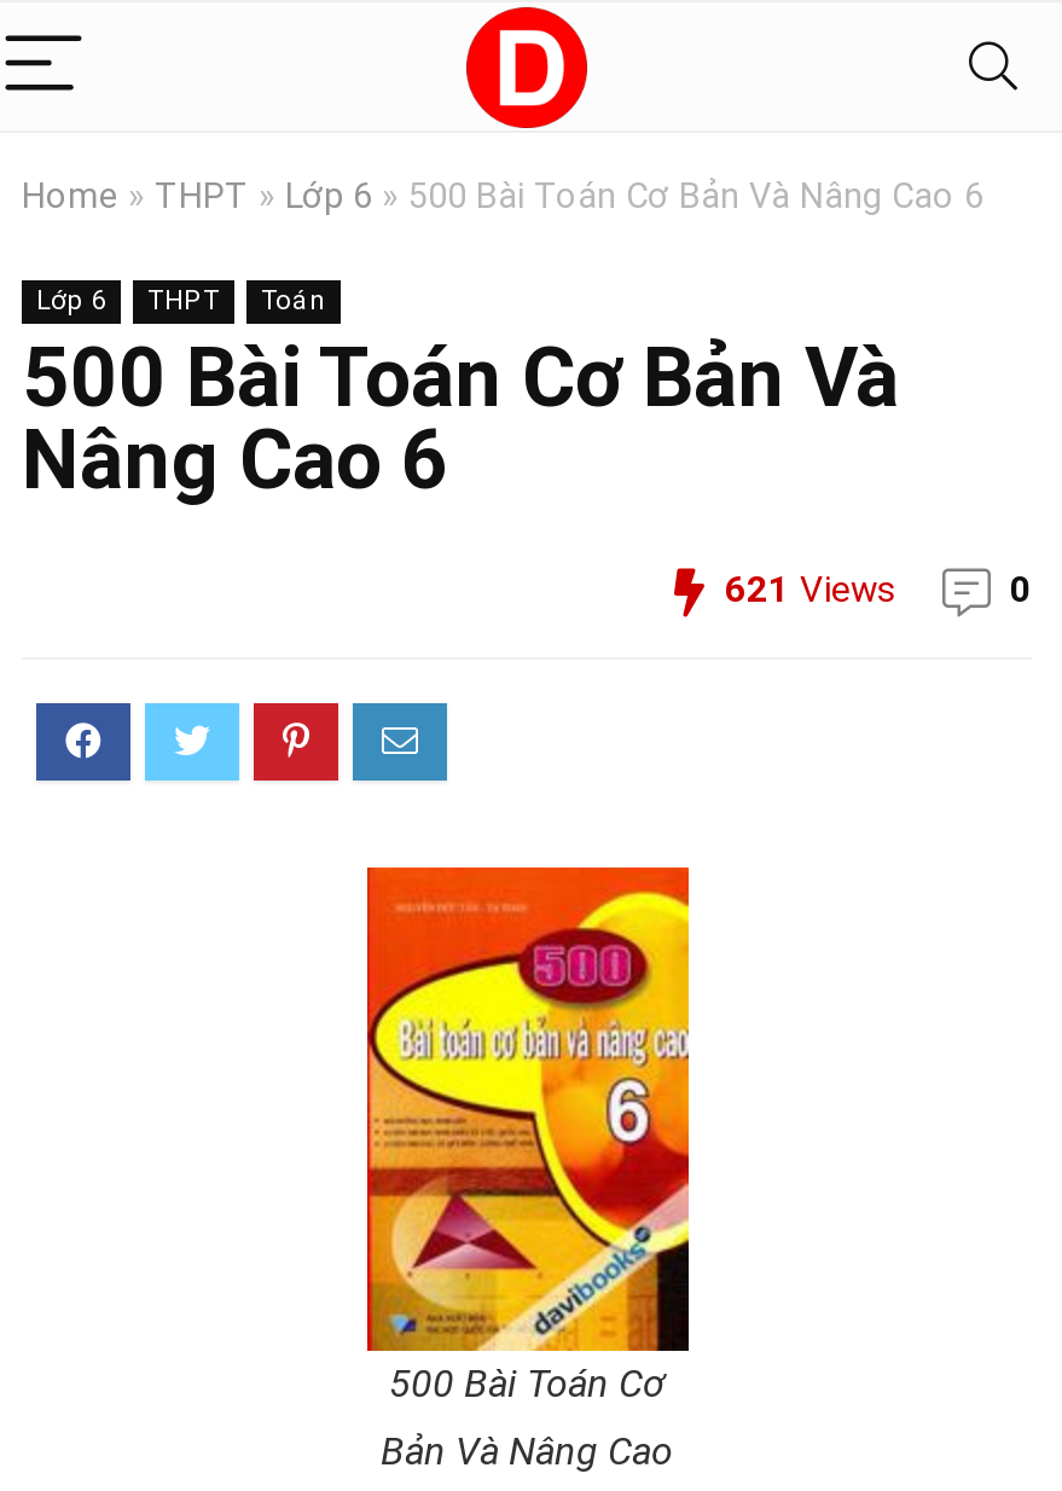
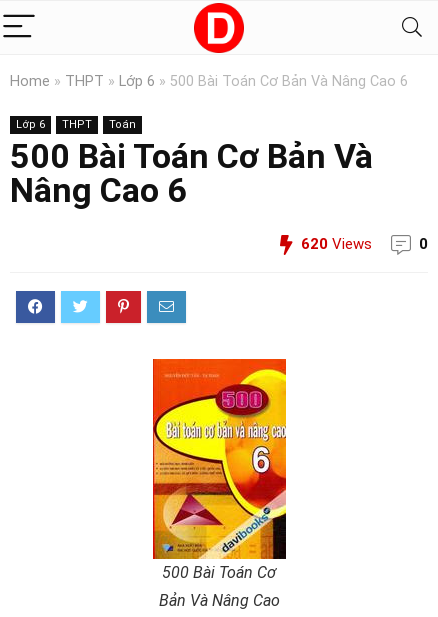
- 621 Views
+ 620 Views
